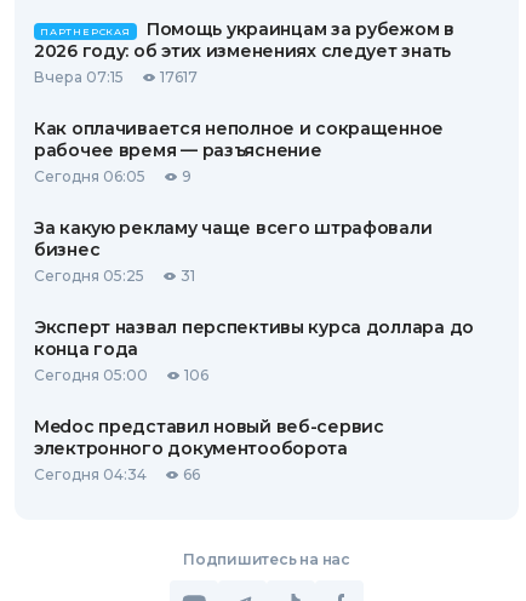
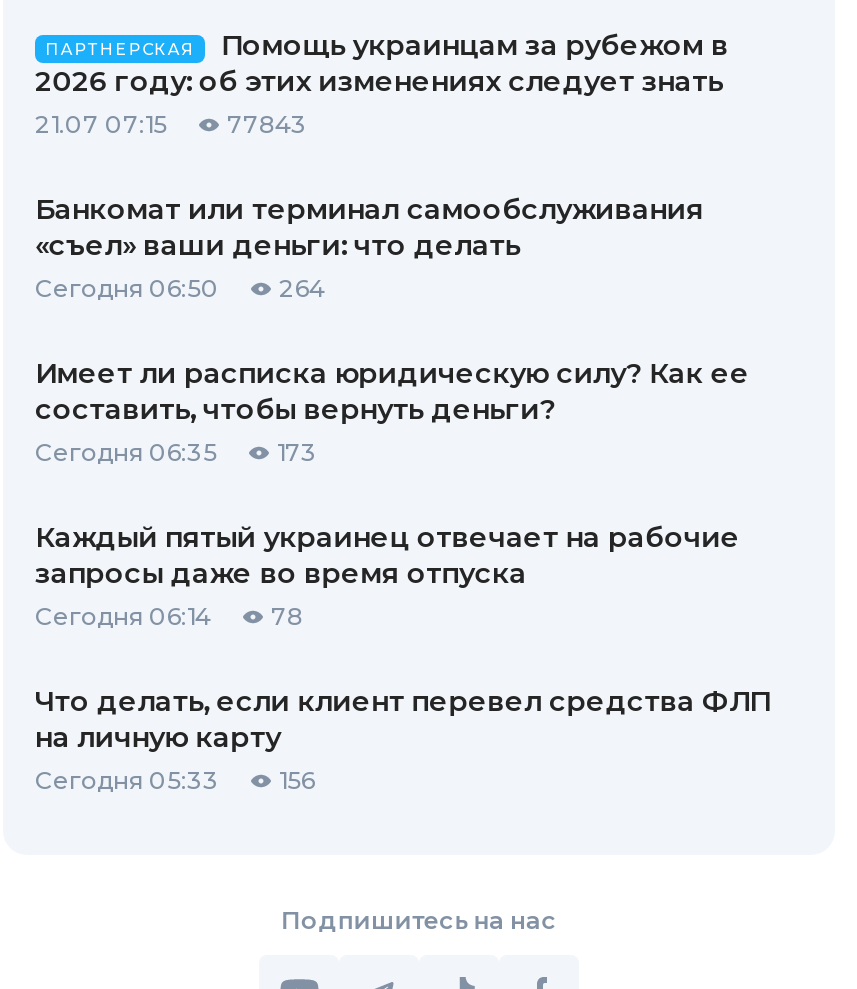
- Вчера 07:15
- 17617
+ 21.07 07:15
+ 77843

- Как оплачивается неполное и сокращенное
- рабочее время — разъяснение
- Сегодня 06:05
- 9
+ Банкомат или терминал самообслуживания
+ «съел» ваши деньги: что делать
+ Сегодня 06:50
+ 264

- За какую рекламу чаще всего штрафовали
- бизнес
- Сегодня 05:25
- 31
+ Имеет ли расписка юридическую силу? Как ее
+ составить, чтобы вернуть деньги?
+ Сегодня 06:35
+ 173

- Эксперт назвал перспективы курса доллара до
- конца года
- Сегодня 05:00
- 106
+ Каждый пятый украинец отвечает на рабочие
+ запросы даже во время отпуска
+ Сегодня 06:14
+ 78

- Medoc представил новый веб-сервис
- электронного документооборота
- Сегодня 04:34
- 66
+ Что делать, если клиент перевел средства ФЛП
+ на личную карту
+ Сегодня 05:33
+ 156
